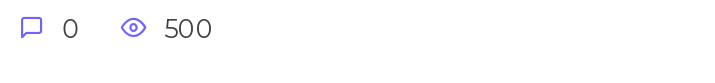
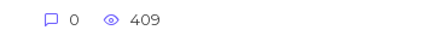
- 500
+ 409
